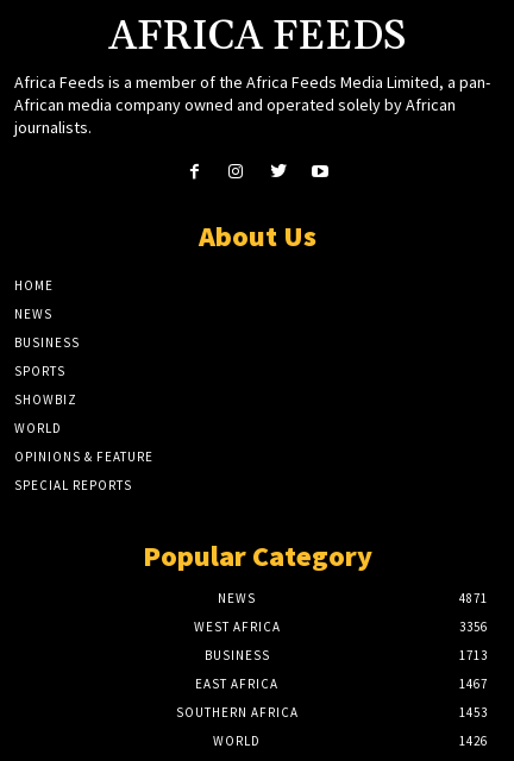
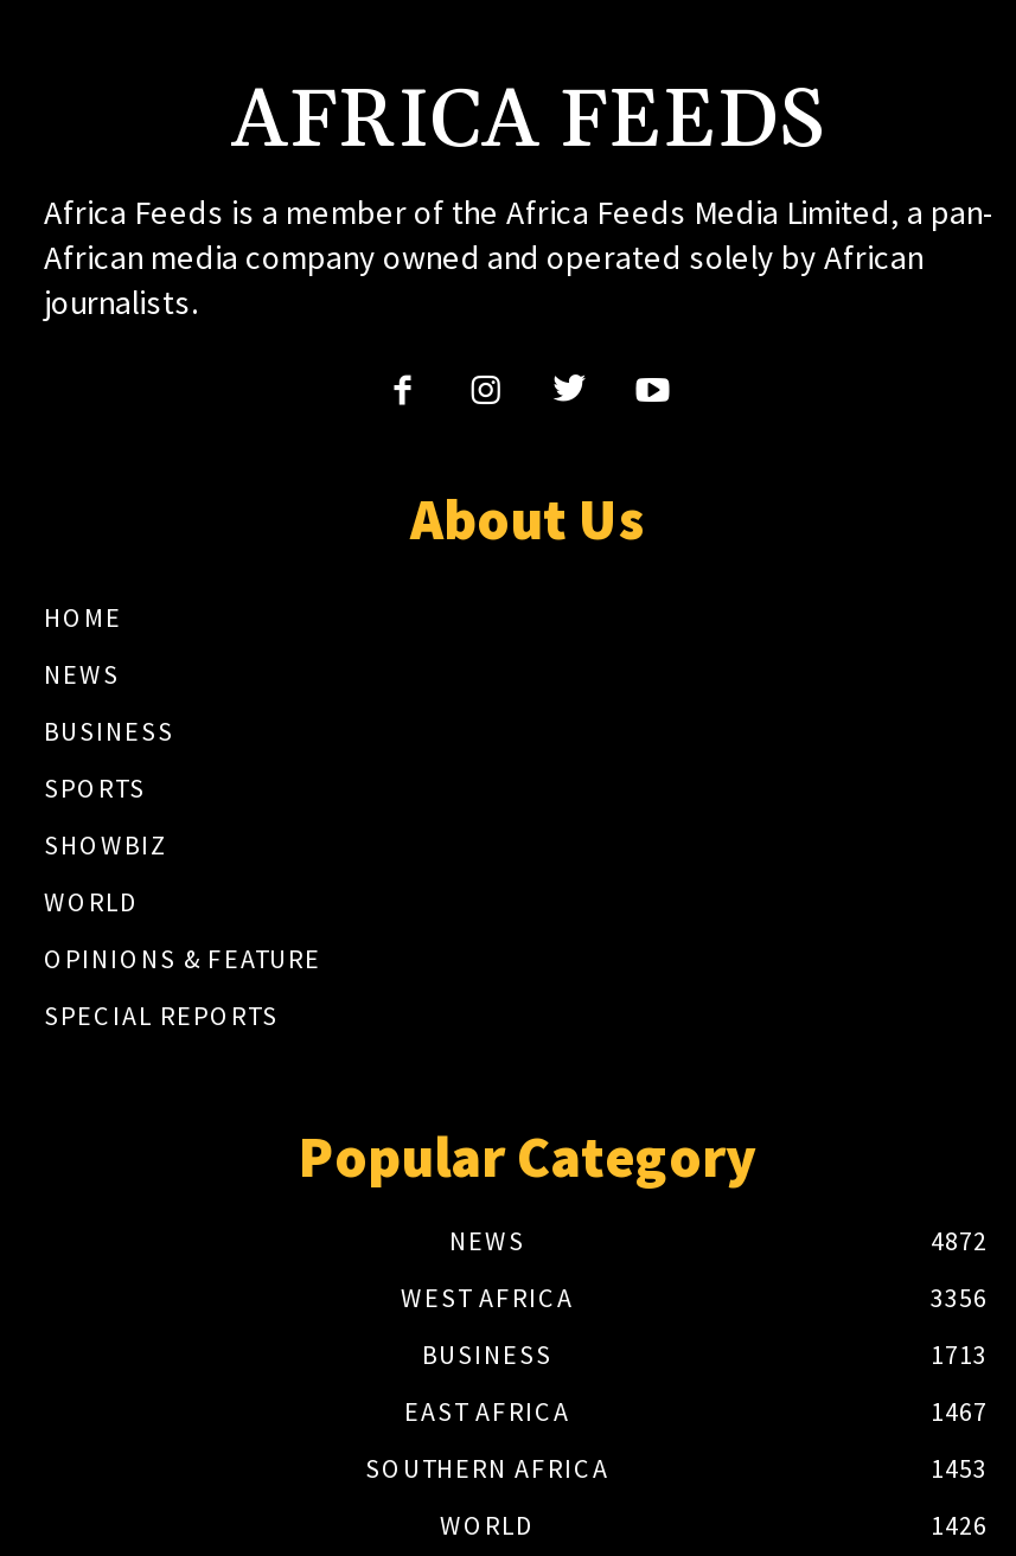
- 4871
+ 4872
